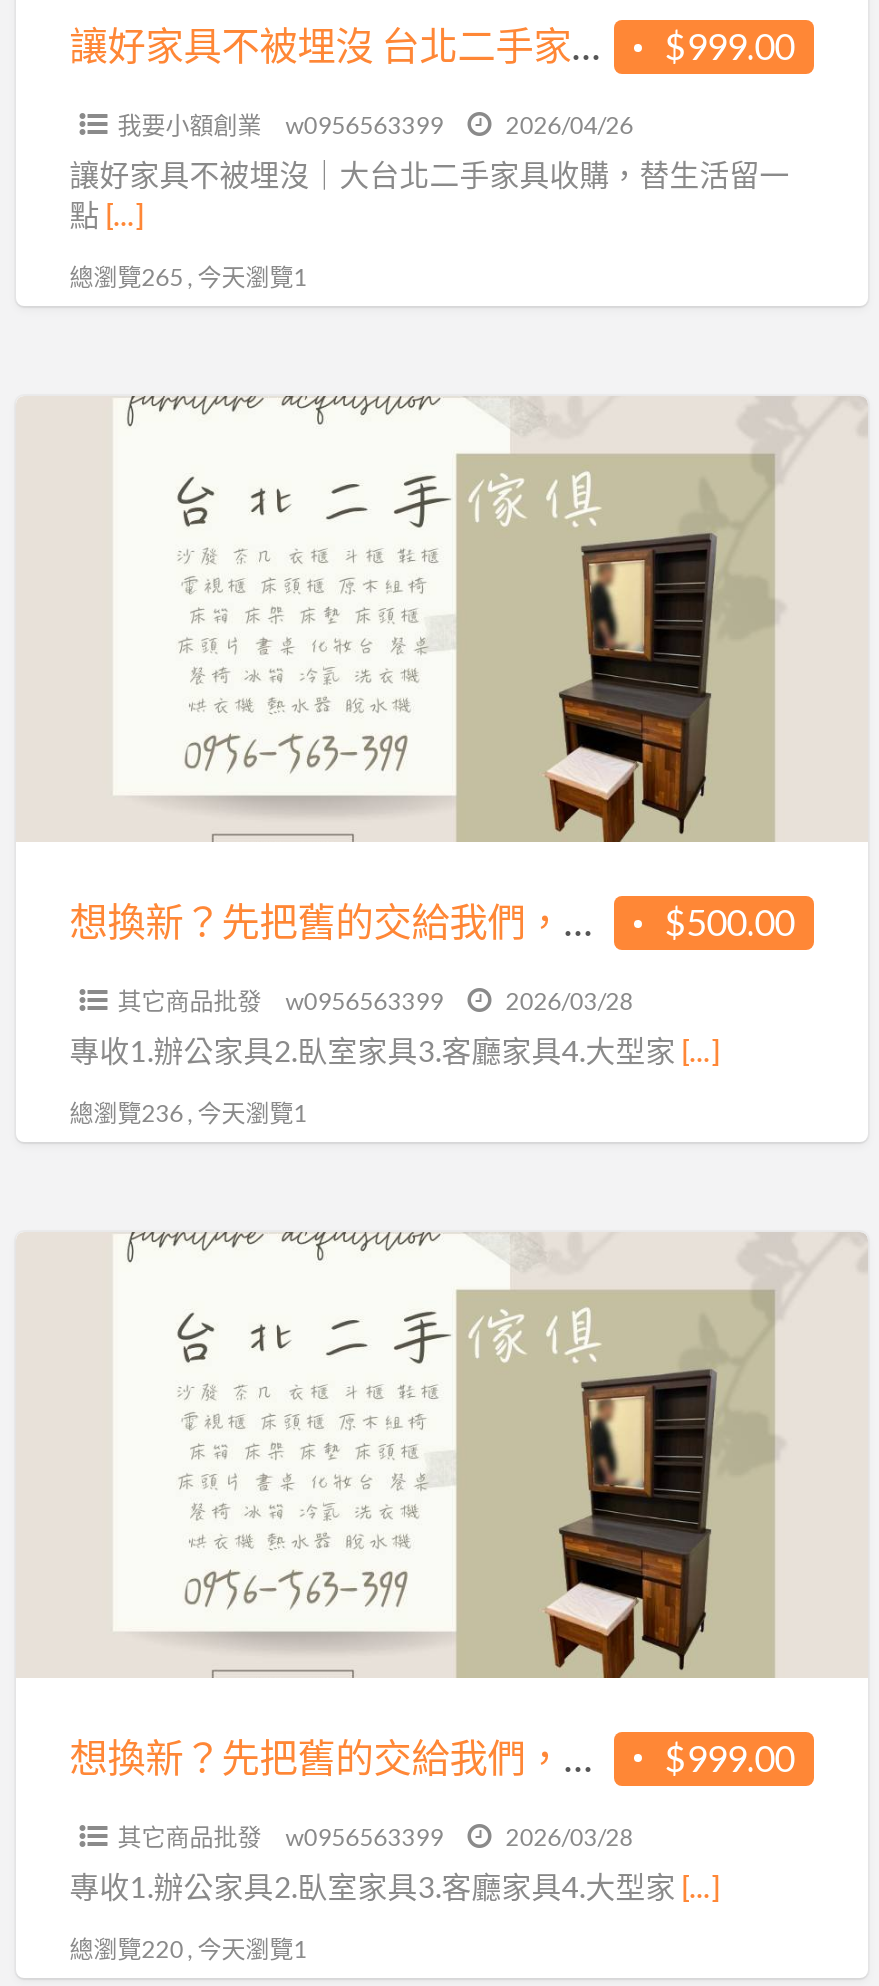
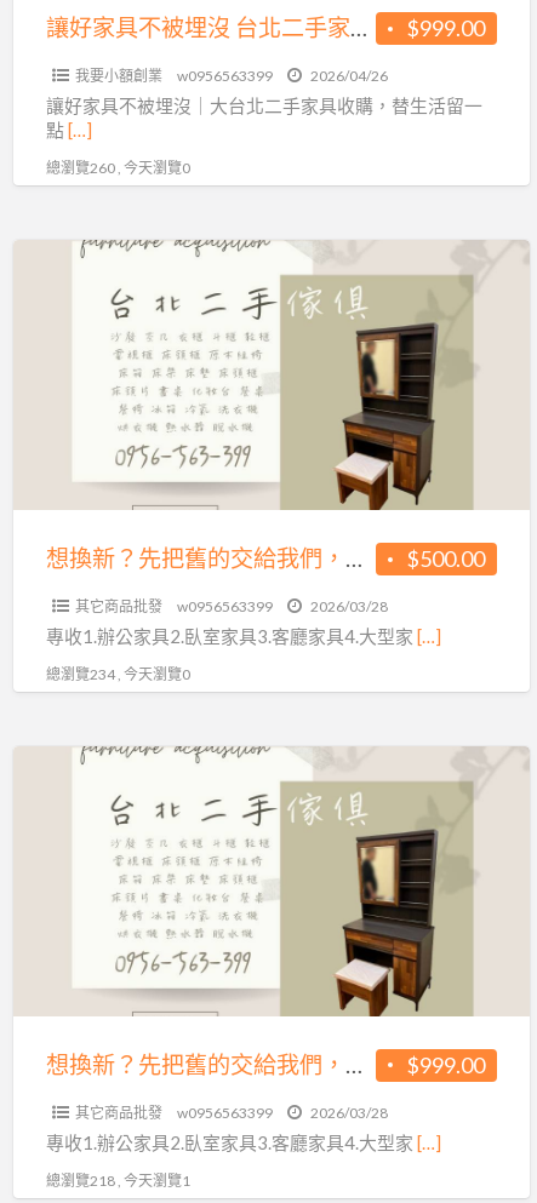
- 總瀏覽265 , 今天瀏覽1
+ 總瀏覽260 , 今天瀏覽0

- 總瀏覽236 , 今天瀏覽1
+ 總瀏覽234 , 今天瀏覽0

- 總瀏覽220 , 今天瀏覽1
+ 總瀏覽218 , 今天瀏覽1
